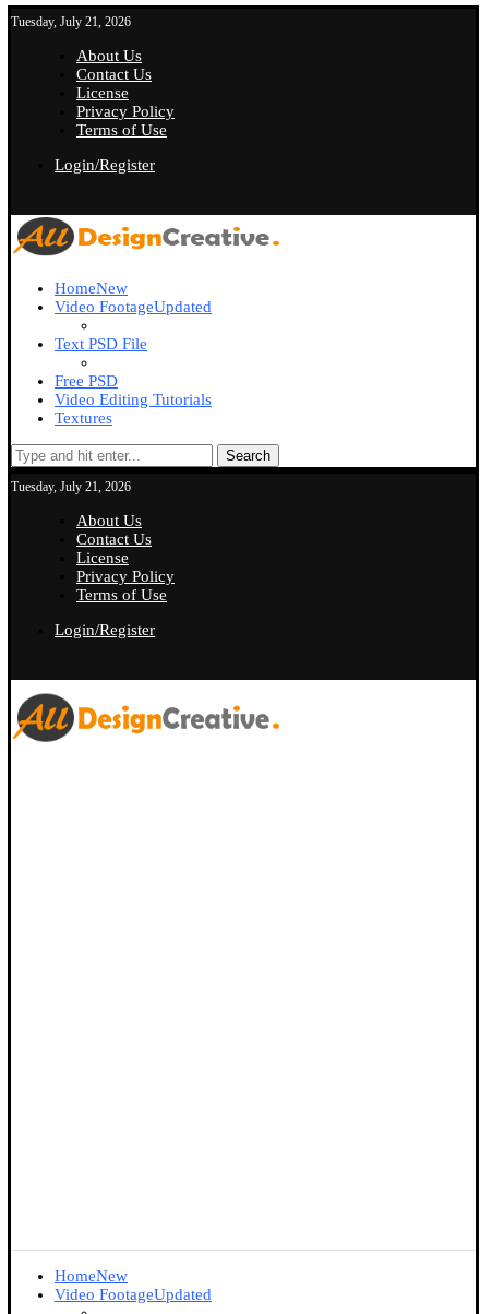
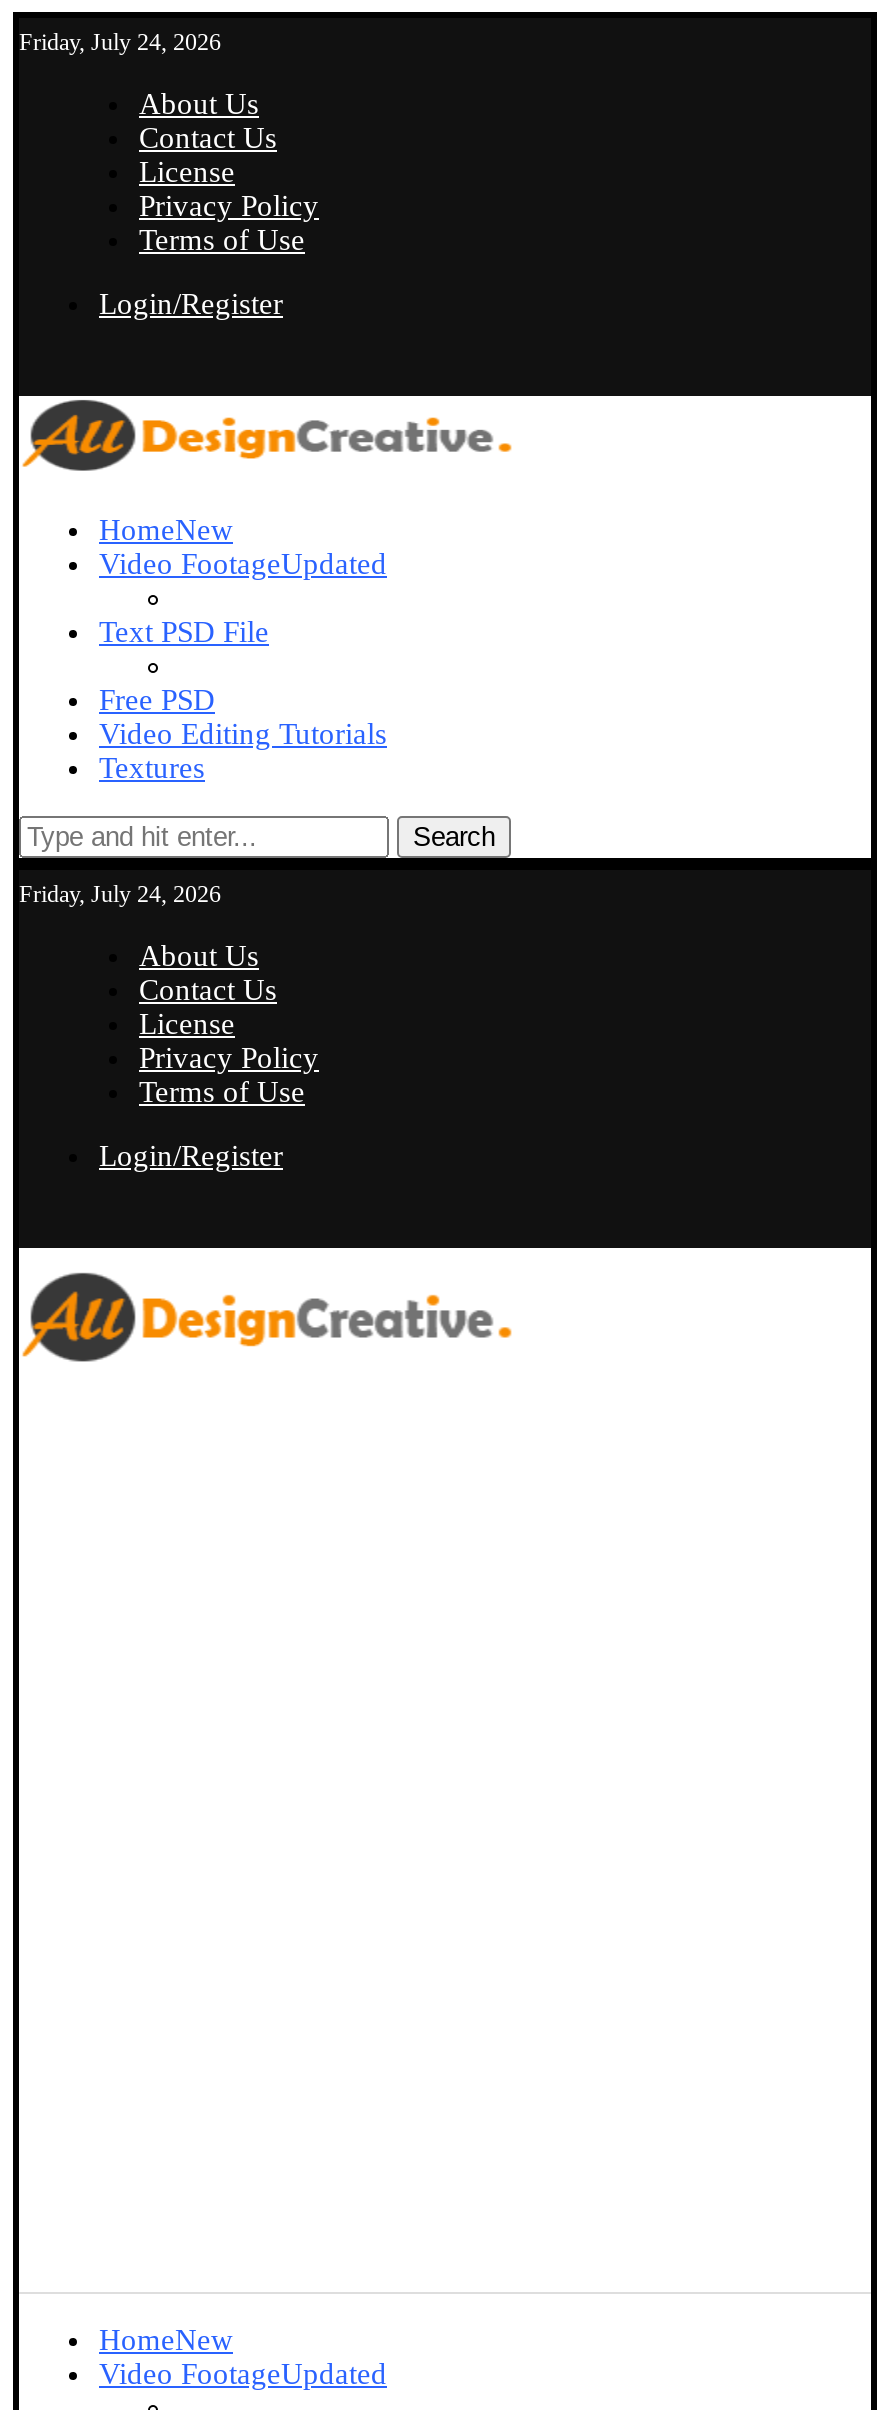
- Tuesday, July 21, 2026
+ Friday, July 24, 2026

- Tuesday, July 21, 2026
+ Friday, July 24, 2026
